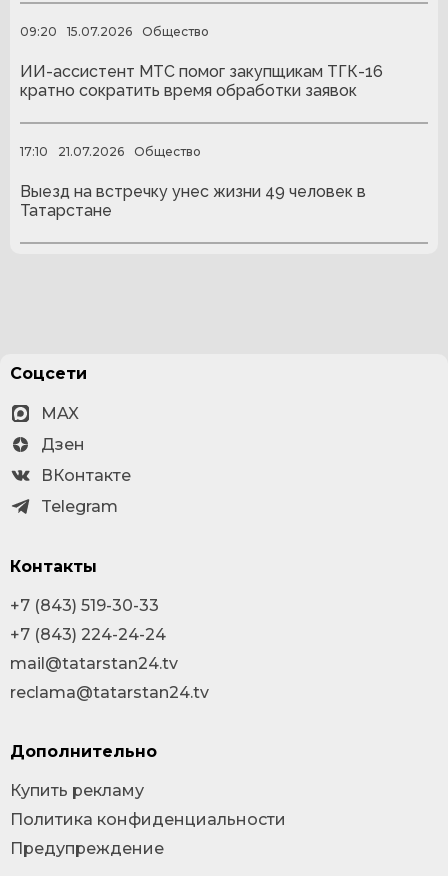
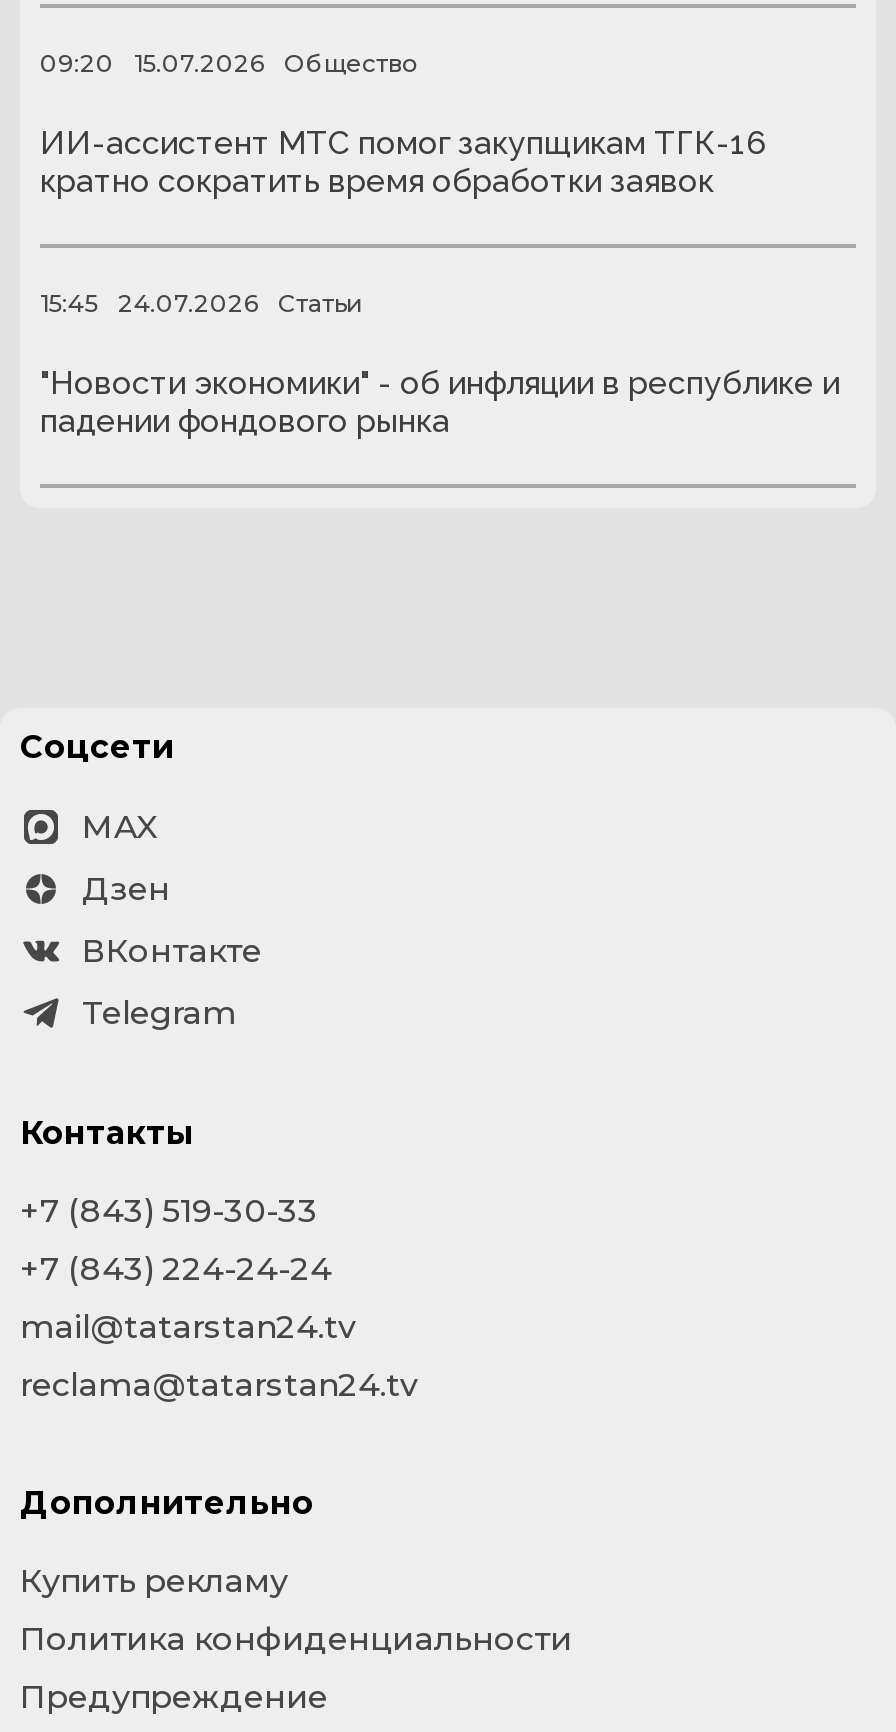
- 17:10
- 21.07.2026
- Общество
+ 15:45
+ 24.07.2026
+ Статьи

- Выезд на встречку унес жизни 49 человек в
- Татарстане
+ "Новости экономики" - об инфляции в республике и
+ падении фондового рынка
